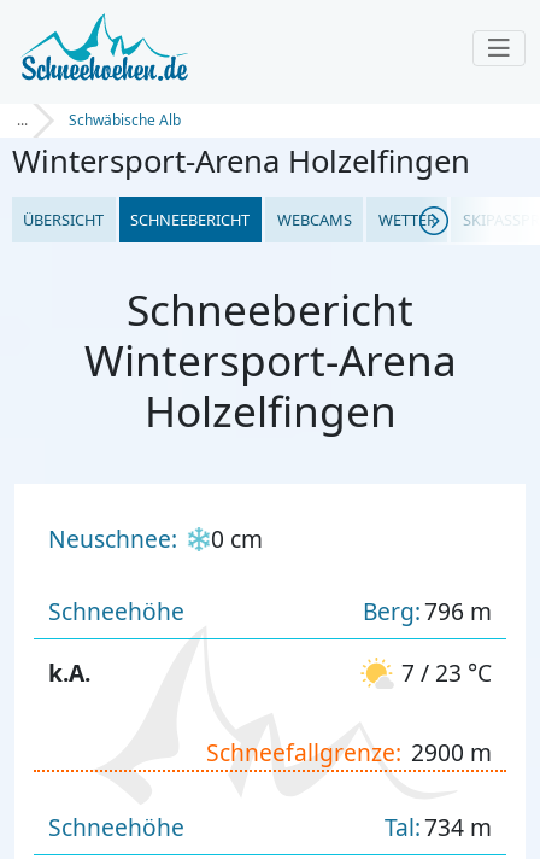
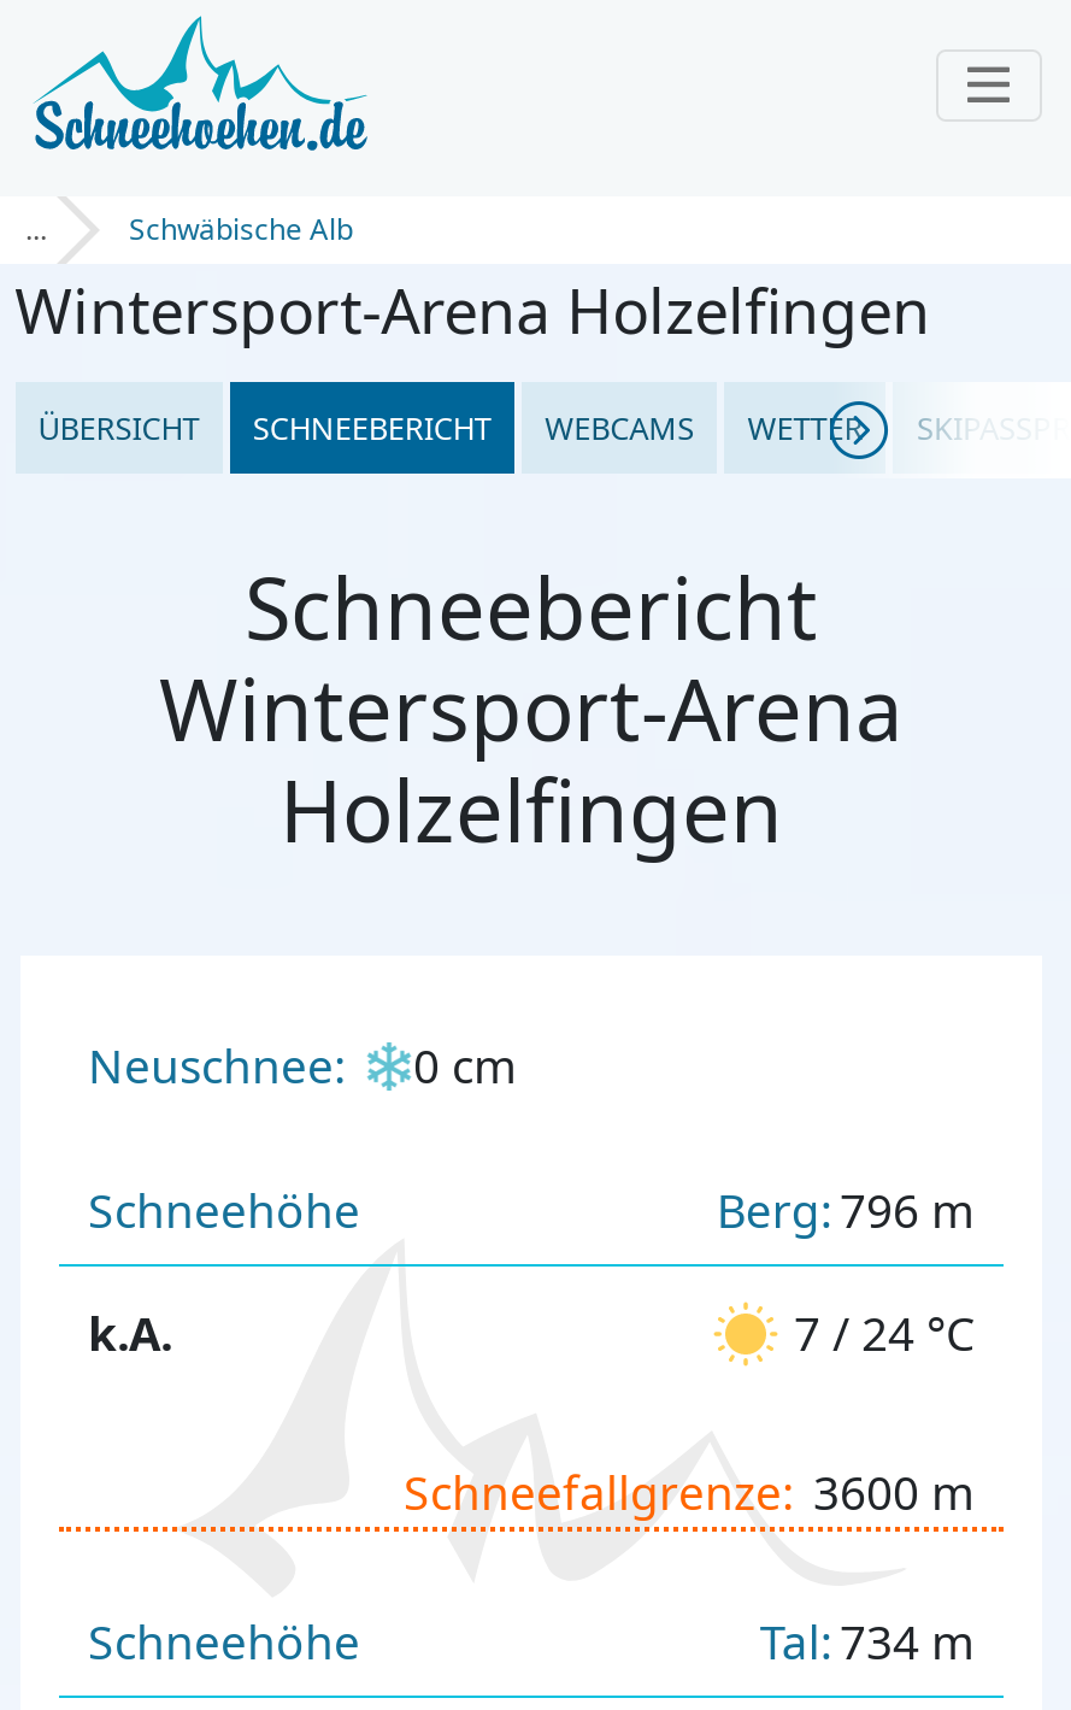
- 7 / 23 °C
+ 7 / 24 °C

- Schneefallgrenze: 2900 m
+ Schneefallgrenze: 3600 m
